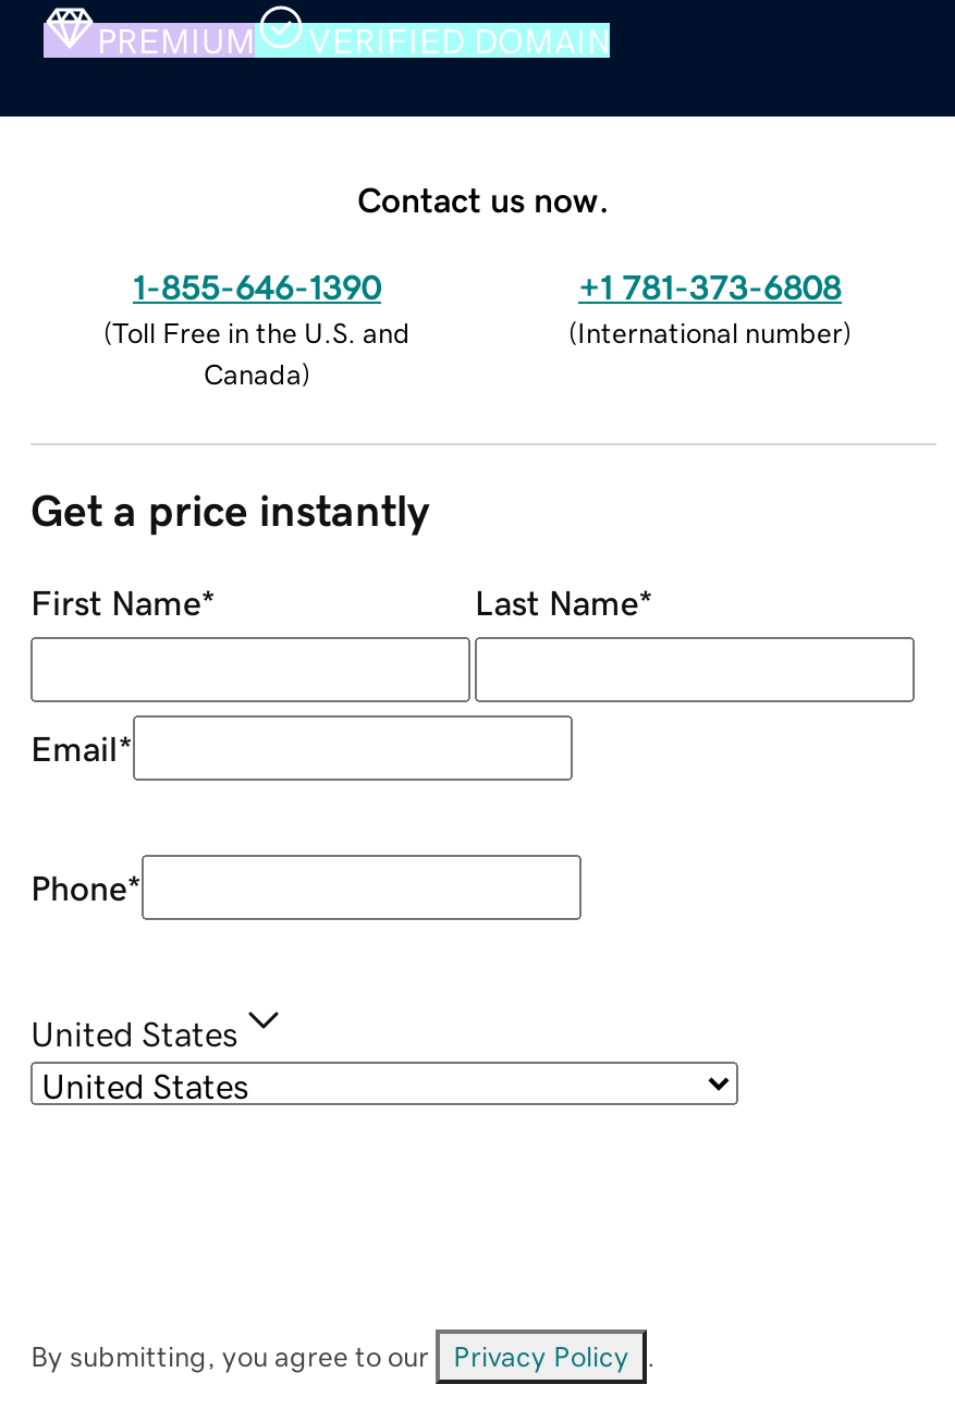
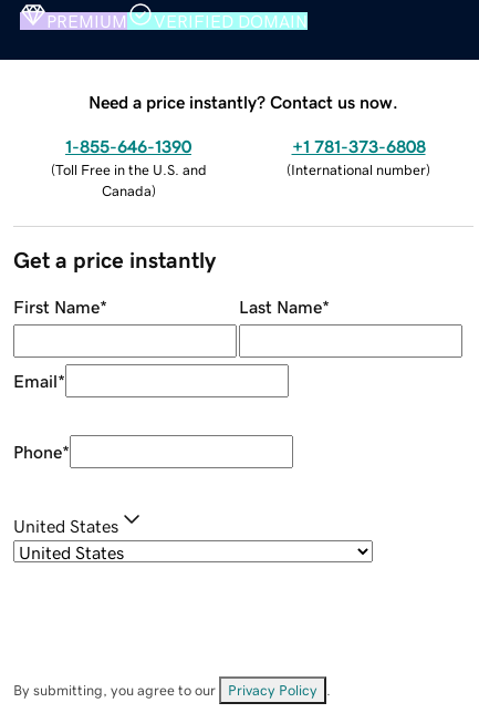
- Contact us now.
+ Need a price instantly? Contact us now.
